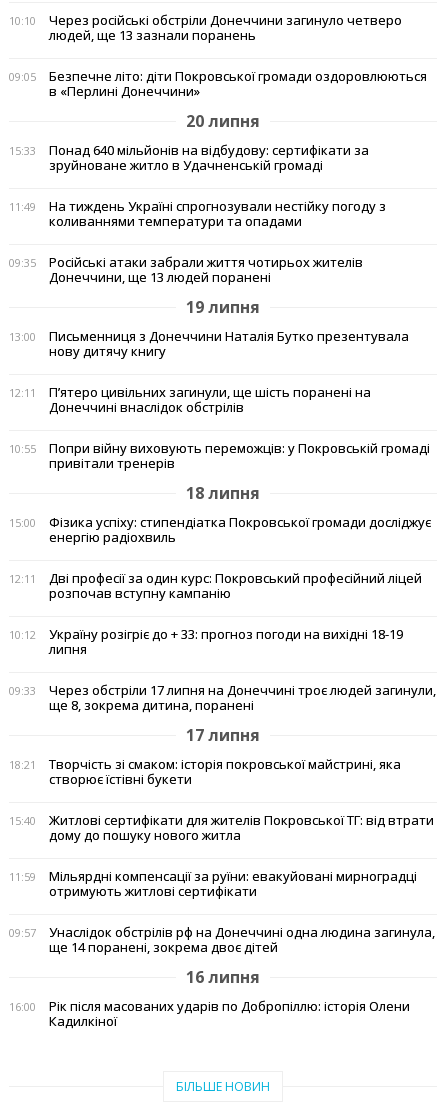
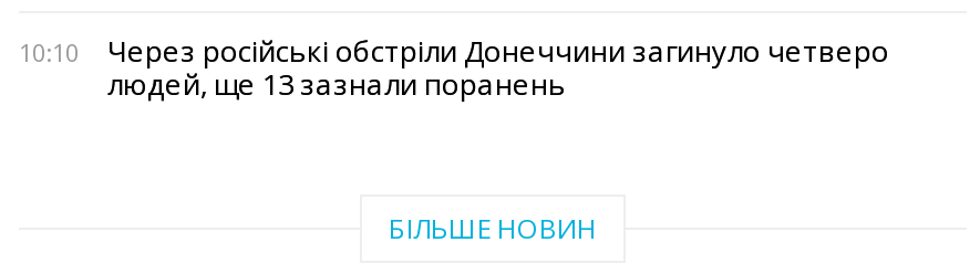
- 09:05
- Безпечне літо: діти Покровської громади оздоровлюються
- в «Перлині Донеччини»
- 20 липня
- 15:33
- Понад 640 мільйонів на відбудову: сертифікати за
- зруйноване житло в Удачненській громаді
- 11:49
- На тиждень Україні спрогнозували нестійку погоду з
- коливаннями температури та опадами
- 09:35
- Російські атаки забрали життя чотирьох жителів
- Донеччини, ще 13 людей поранені
- 19 липня
- 13:00
- Письменниця з Донеччини Наталія Бутко презентувала
- нову дитячу книгу
- 12:11
- П’ятеро цивільних загинули, ще шість поранені на
- Донеччині внаслідок обстрілів
- 10:55
- Попри війну виховують переможців: у Покровській громаді
- привітали тренерів
- 18 липня
- 15:00
- Фізика успіху: стипендіатка Покровської громади досліджує
- енергію радіохвиль
- 12:11
- Дві професії за один курс: Покровський професійний ліцей
- розпочав вступну кампанію
- 10:12
- Україну розігріє до + 33: прогноз погоди на вихідні 18-19
- липня
- 09:33
- Через обстріли 17 липня на Донеччині троє людей загинули,
- ще 8, зокрема дитина, поранені
- 17 липня
- 18:21
- Творчість зі смаком: історія покровської майстрині, яка
- створює їстівні букети
- 15:40
- Житлові сертифікати для жителів Покровської ТГ: від втрати
- дому до пошуку нового житла
- 11:59
- Мільярдні компенсації за руїни: евакуйовані мирноградці
- отримують житлові сертифікати
- 09:57
- Унаслідок обстрілів рф на Донеччині одна людина загинула,
- ще 14 поранені, зокрема двоє дітей
- 16 липня
- 16:00
- Рік після масованих ударів по Добропіллю: історія Олени
- Кадилкіної
